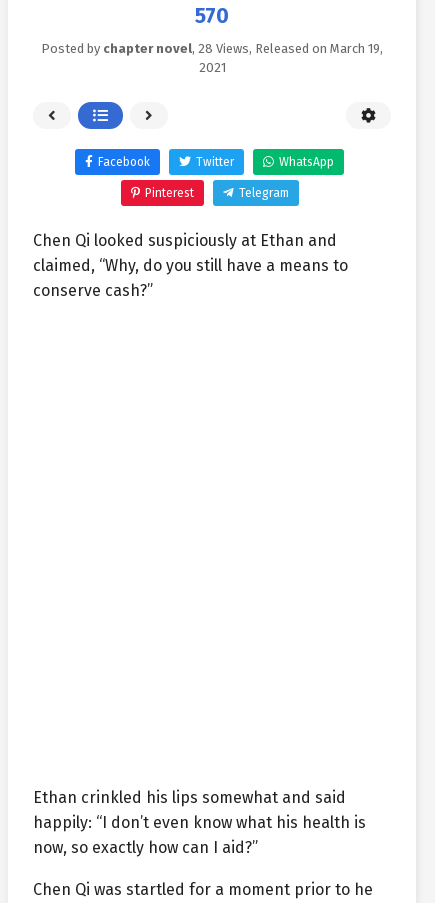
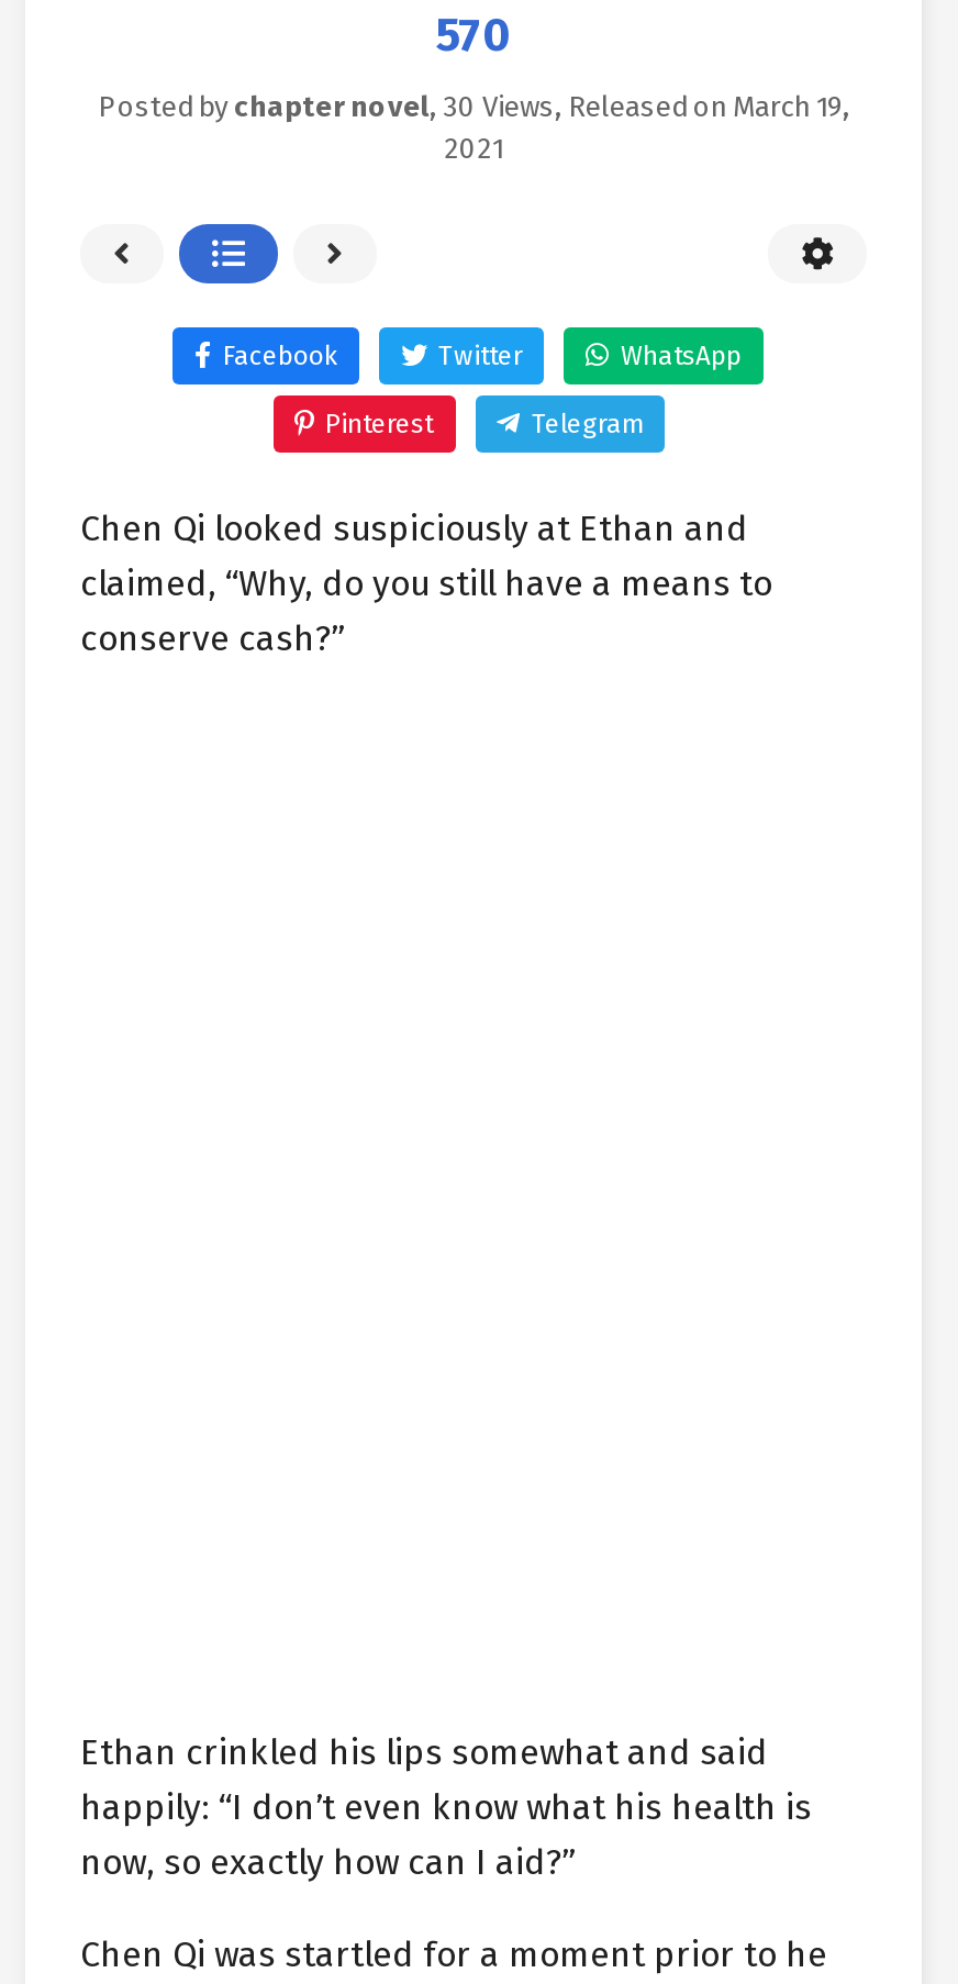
- Posted by chapter novel, 28 Views, Released on March 19,
+ Posted by chapter novel, 30 Views, Released on March 19,
